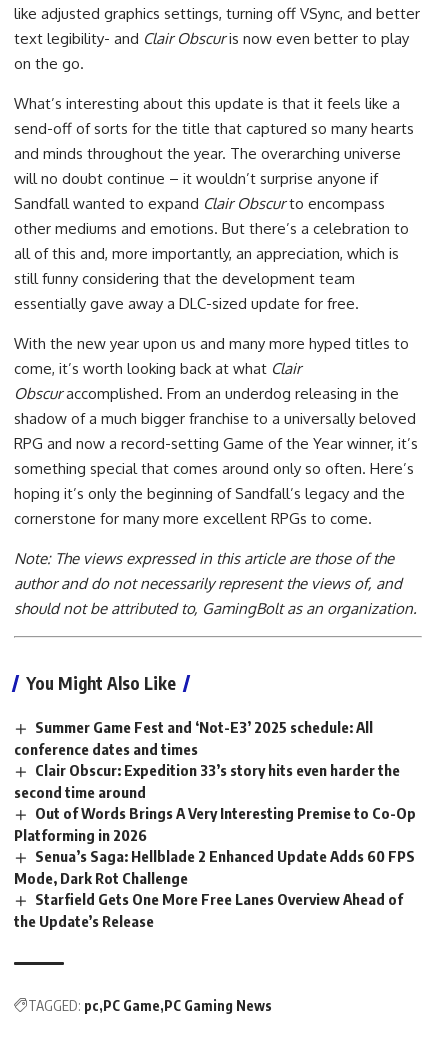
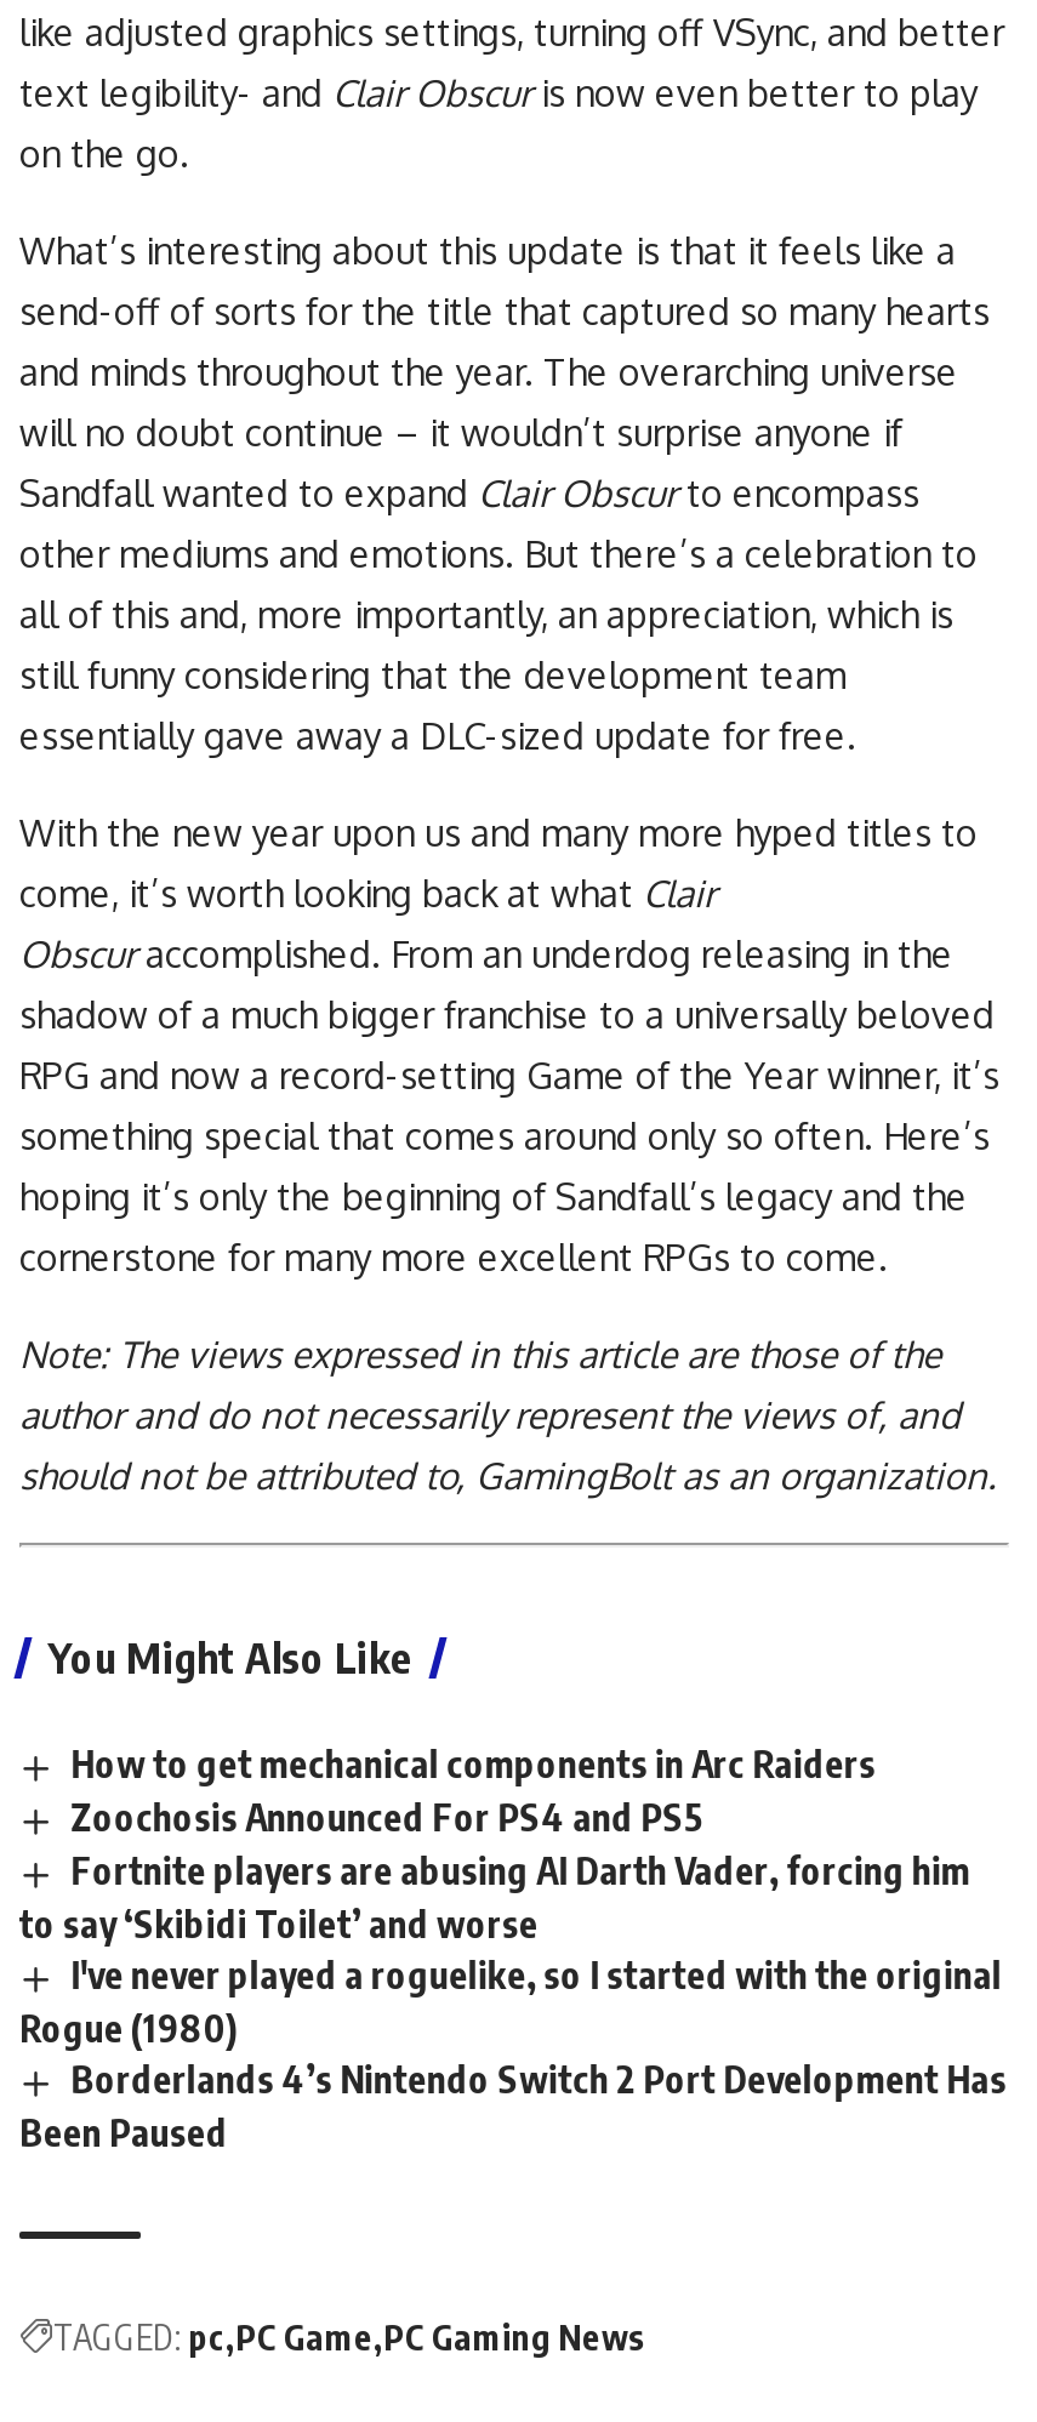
- Summer Game Fest and ‘Not-E3’ 2025 schedule: All
- conference dates and times
- Clair Obscur: Expedition 33’s story hits even harder the
- second time around
- Out of Words Brings A Very Interesting Premise to Co-Op
- Platforming in 2026
- Senua’s Saga: Hellblade 2 Enhanced Update Adds 60 FPS
- Mode, Dark Rot Challenge
- Starfield Gets One More Free Lanes Overview Ahead of
- the Update’s Release
+ How to get mechanical components in Arc Raiders
+ Zoochosis Announced For PS4 and PS5
+ Fortnite players are abusing AI Darth Vader, forcing him
+ to say ‘Skibidi Toilet’ and worse
+ I've never played a roguelike, so I started with the original
+ Rogue (1980)
+ Borderlands 4’s Nintendo Switch 2 Port Development Has
+ Been Paused
